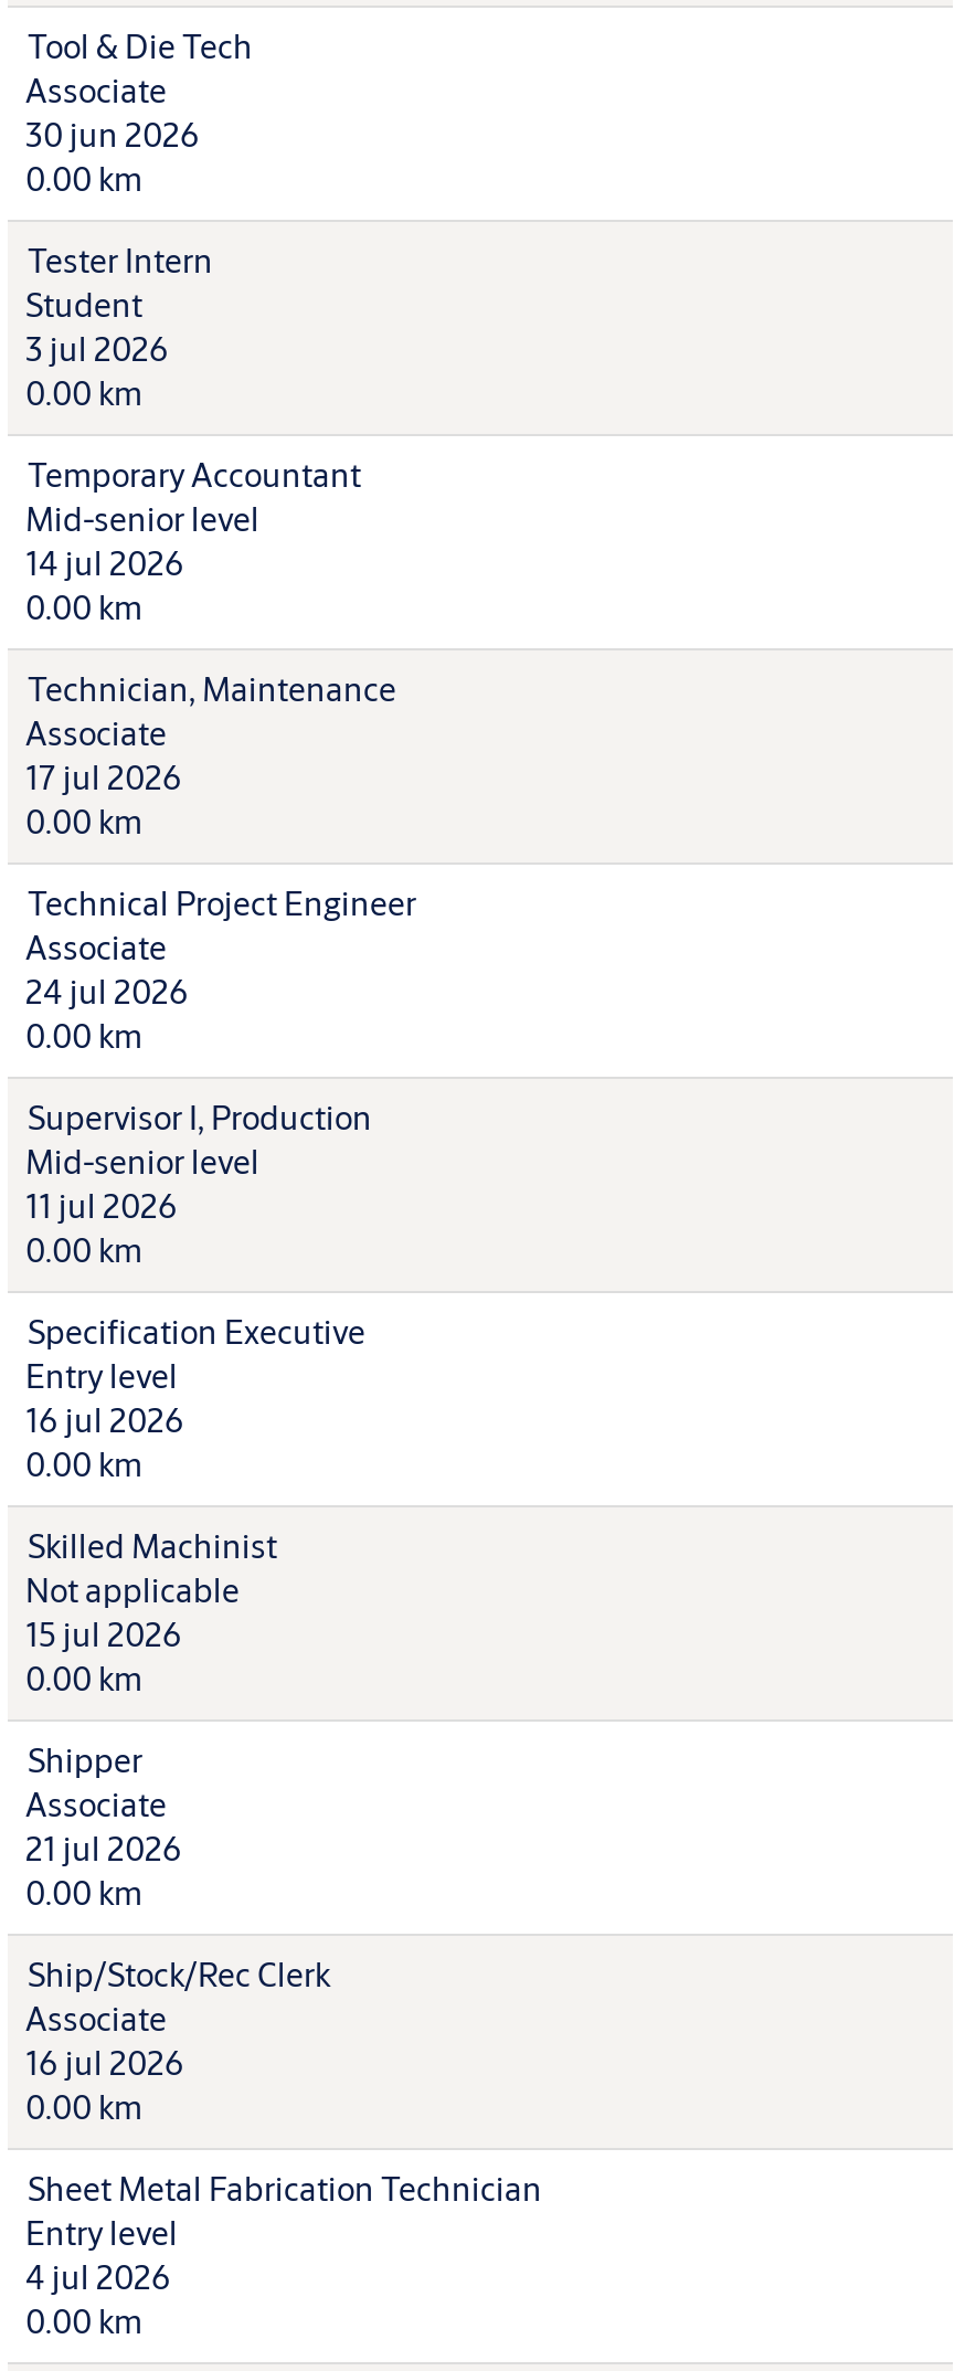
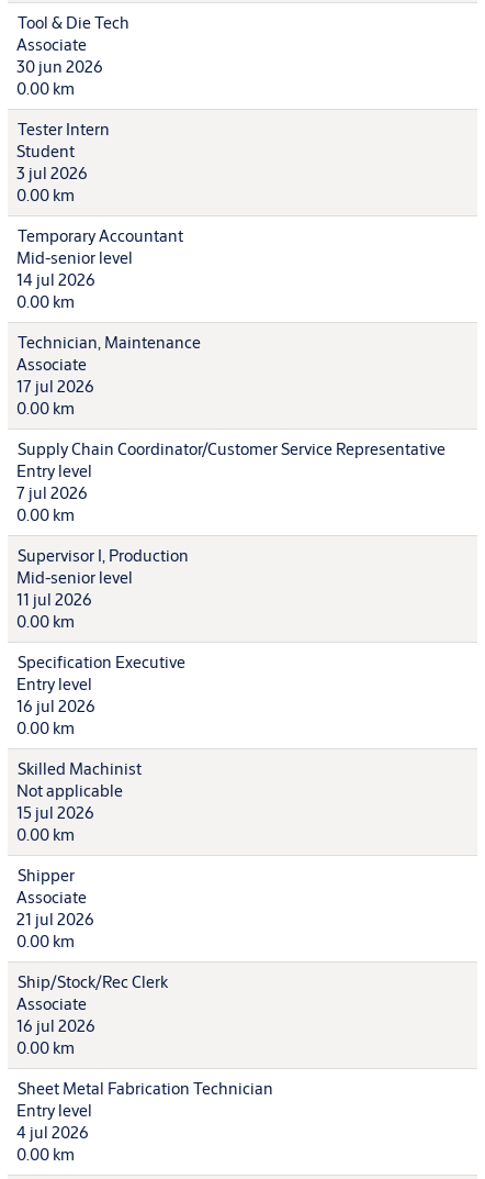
- Technical Project Engineer
- Associate
- 24 jul 2026
+ Supply Chain Coordinator/Customer Service Representative
+ Entry level
+ 7 jul 2026
